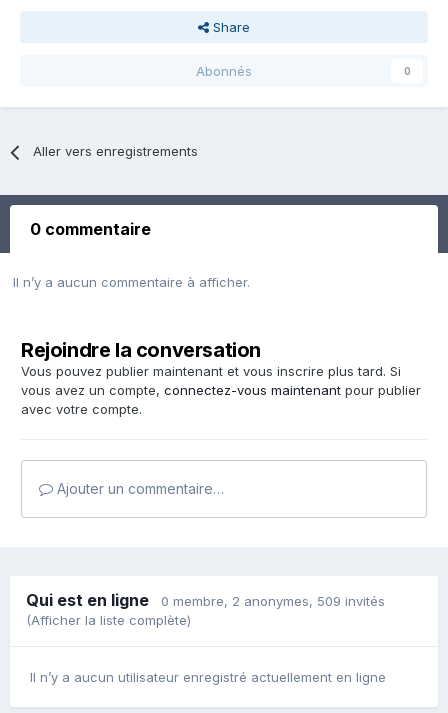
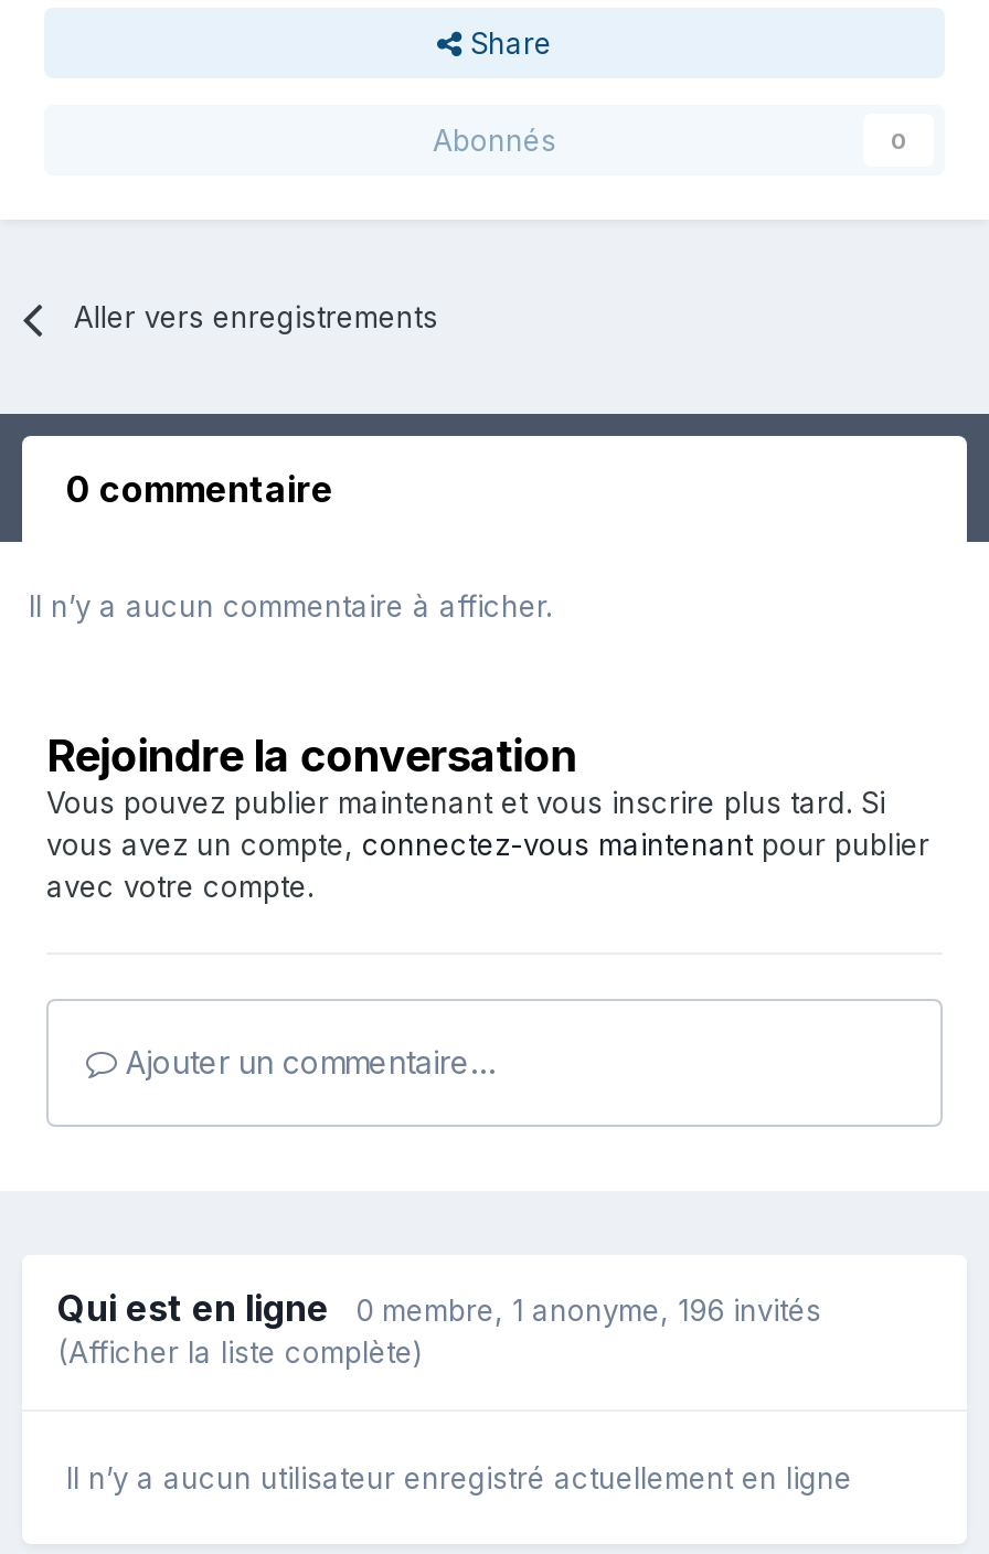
- Qui est en ligne 0 membre, 2 anonymes, 509 invités
+ Qui est en ligne 0 membre, 1 anonyme, 196 invités
